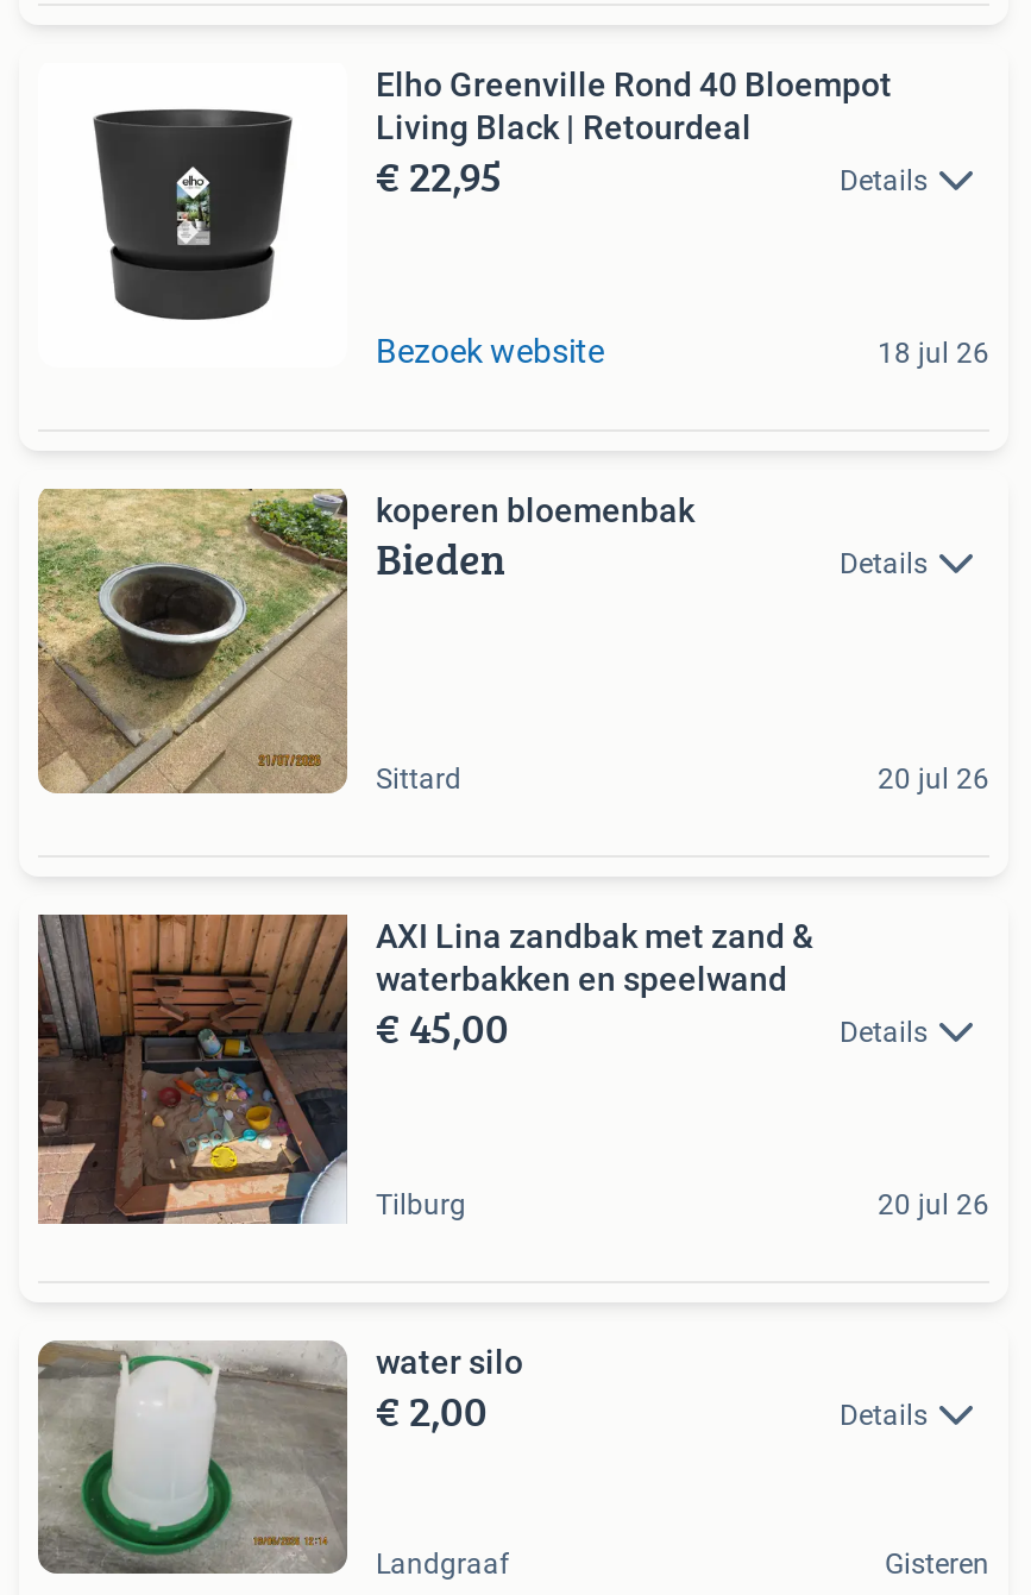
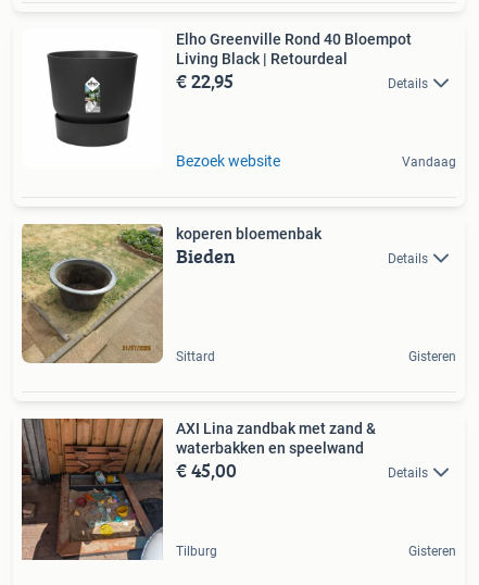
- 18 jul 26
+ Vandaag

- 20 jul 26
+ Gisteren

- 20 jul 26

- [image]
- water silo
- € 2,00
- Details

- Landgraaf
